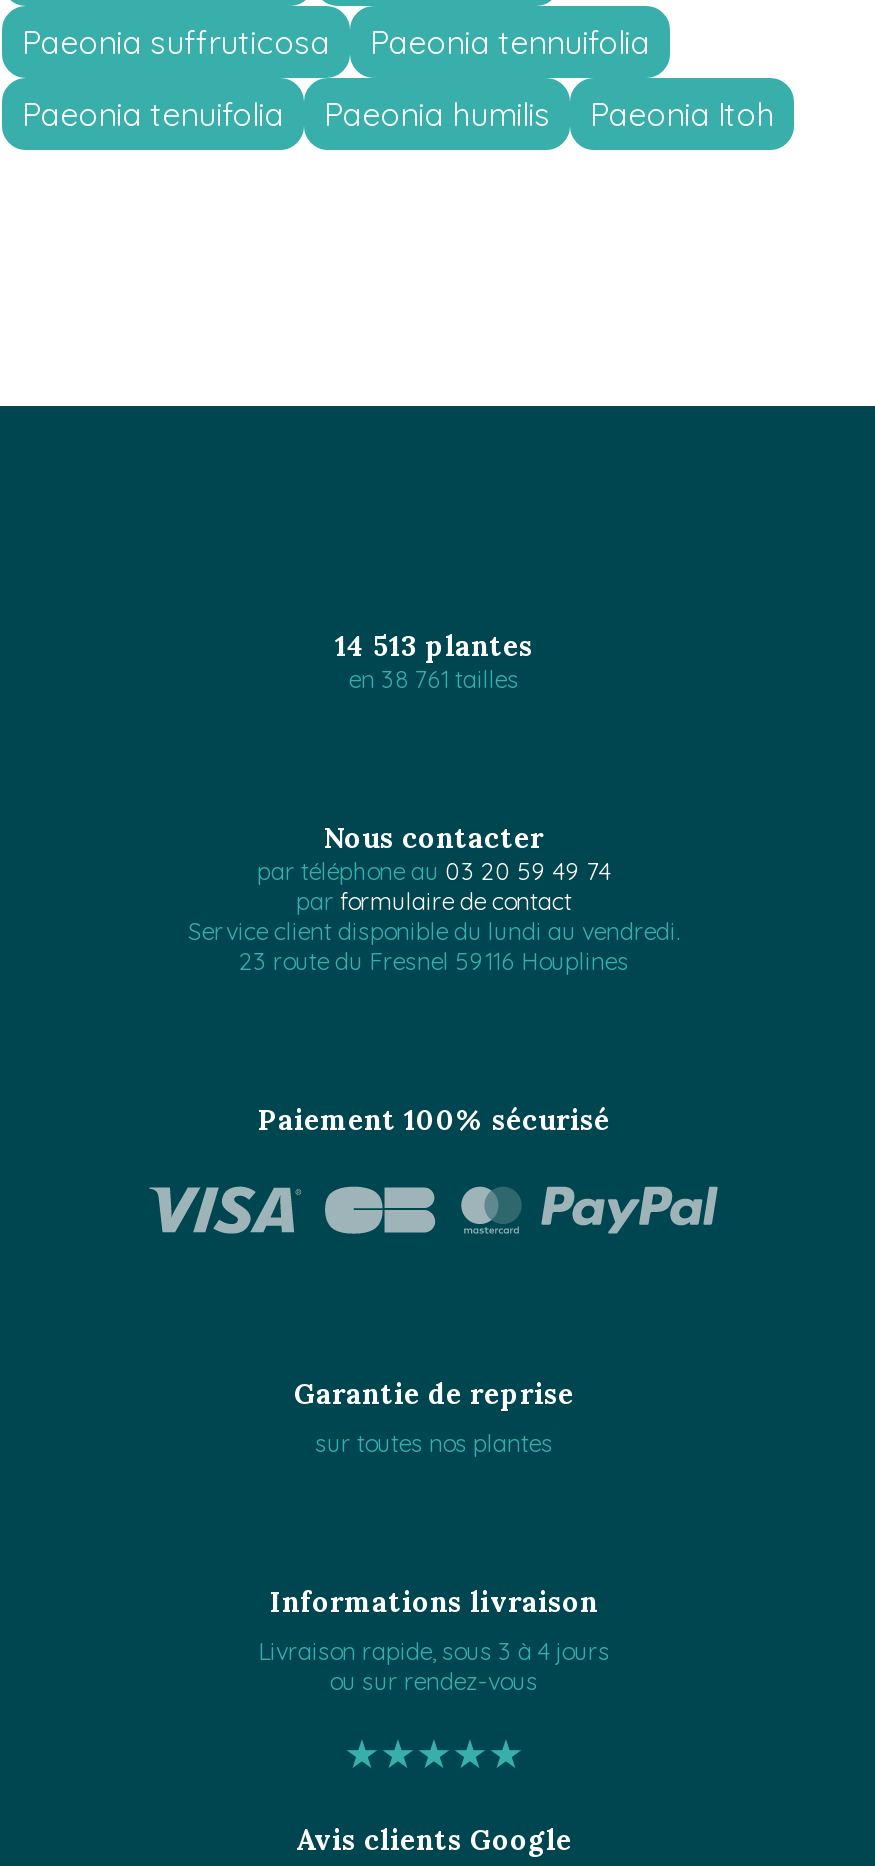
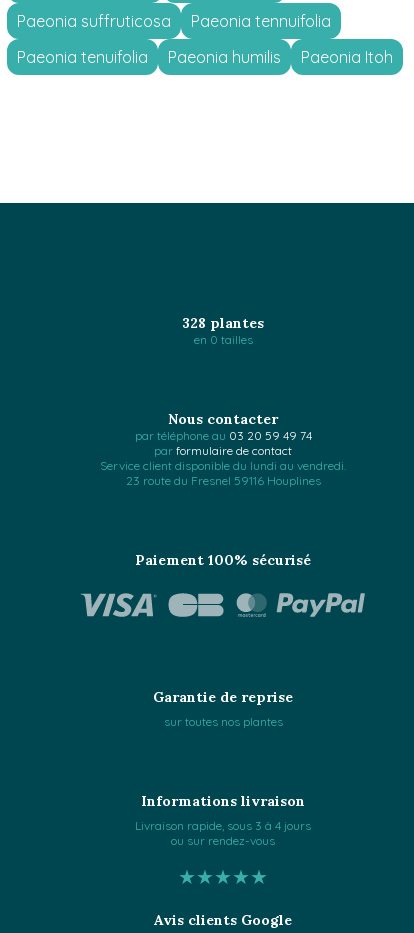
- 14 513 plantes
+ 328 plantes

- en 38 761 tailles
+ en 0 tailles
